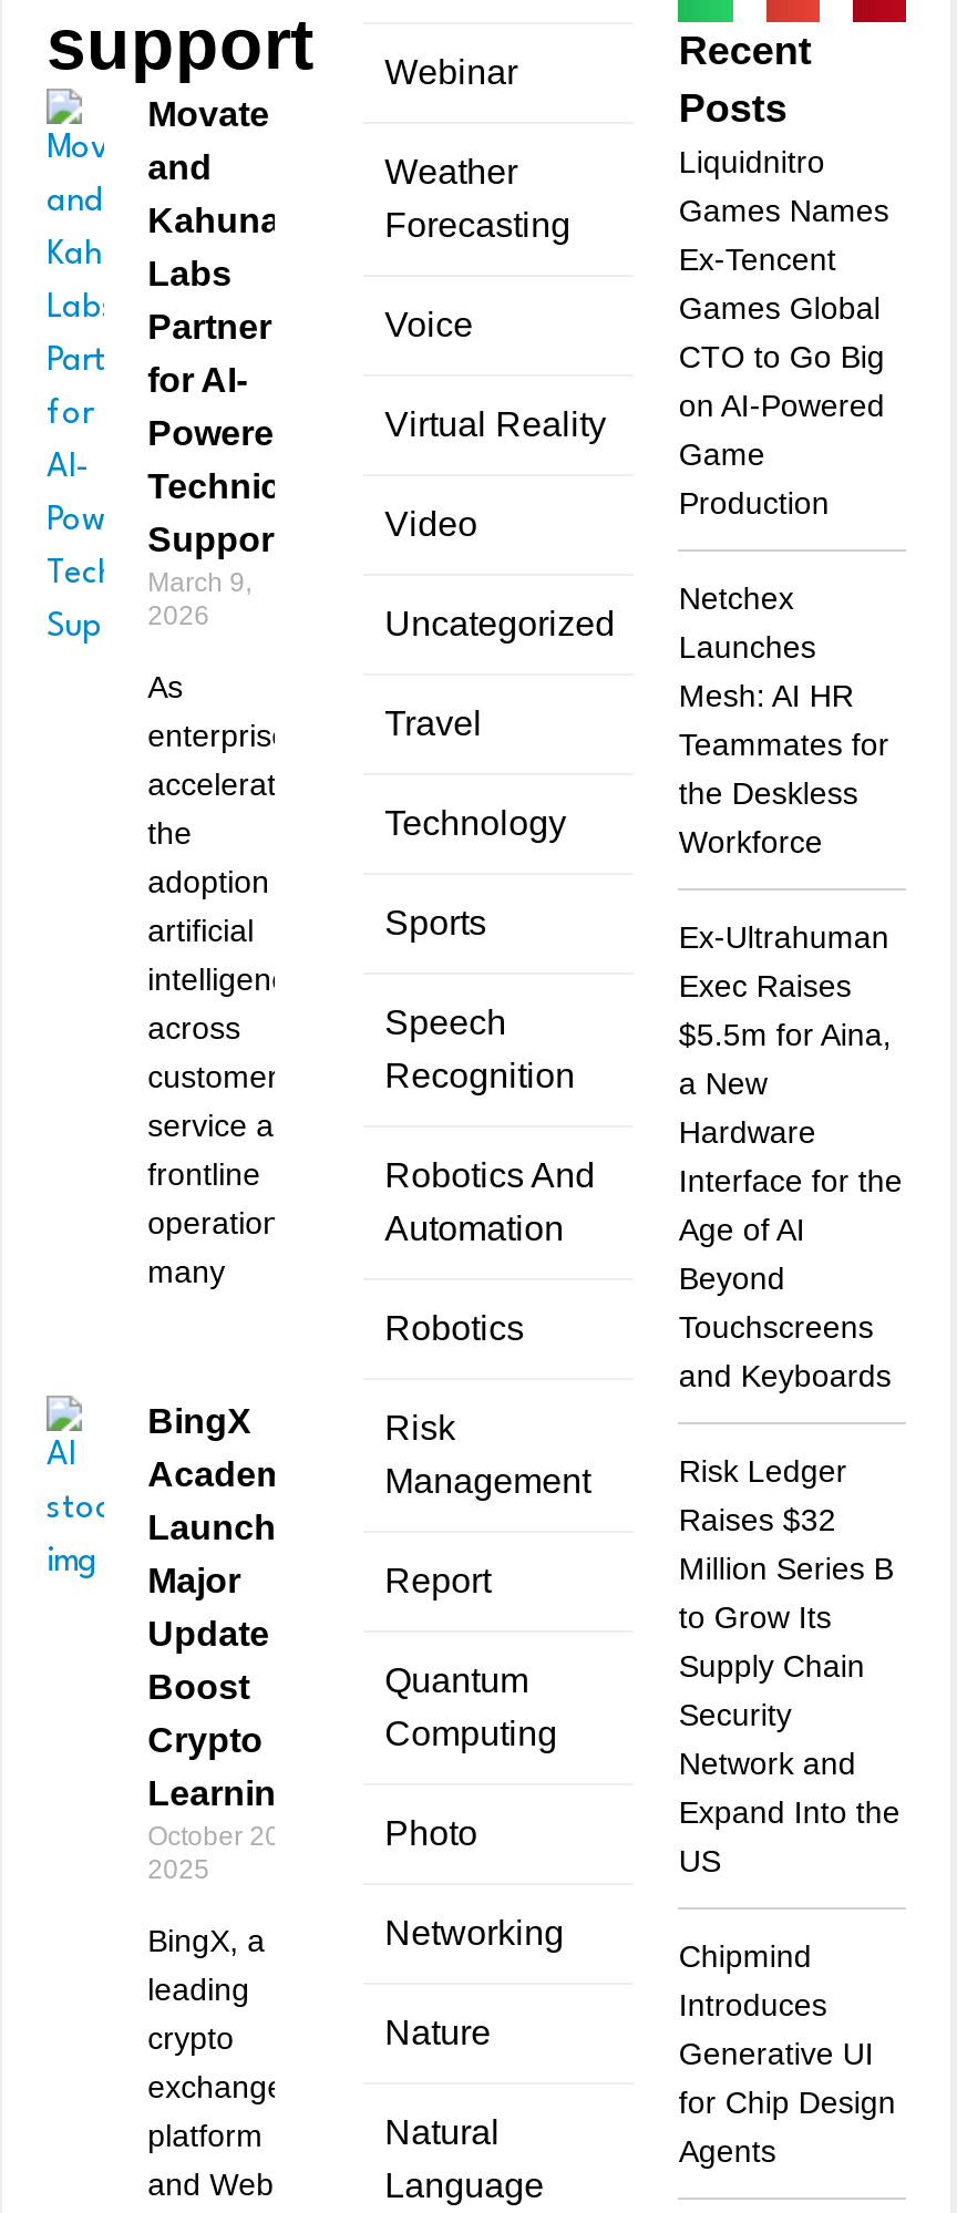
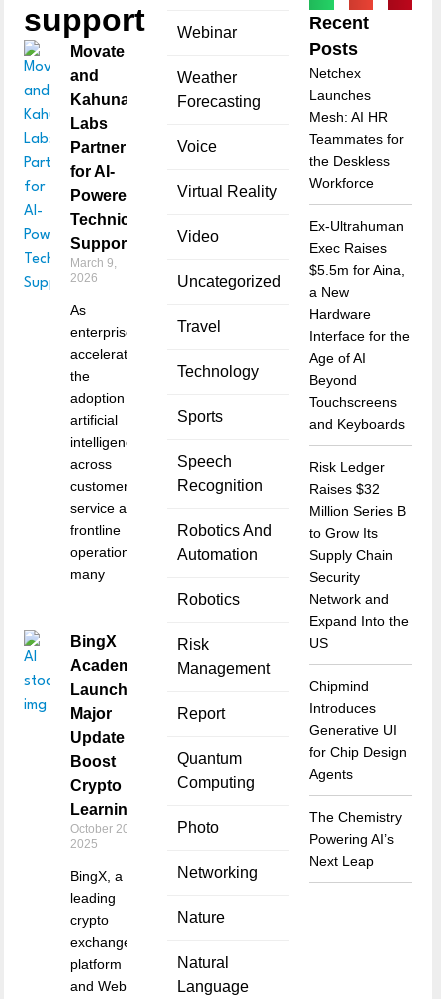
- Liquidnitro
- Games Names
- Ex-Tencent
- Games Global
- CTO to Go Big
- on AI-Powered
- Game
- Production

moved up: Netchex | Launches | Mesh: AI HR | ... | for Chip Design | Agents

+ The Chemistry
+ Powering AI’s
+ Next Leap
